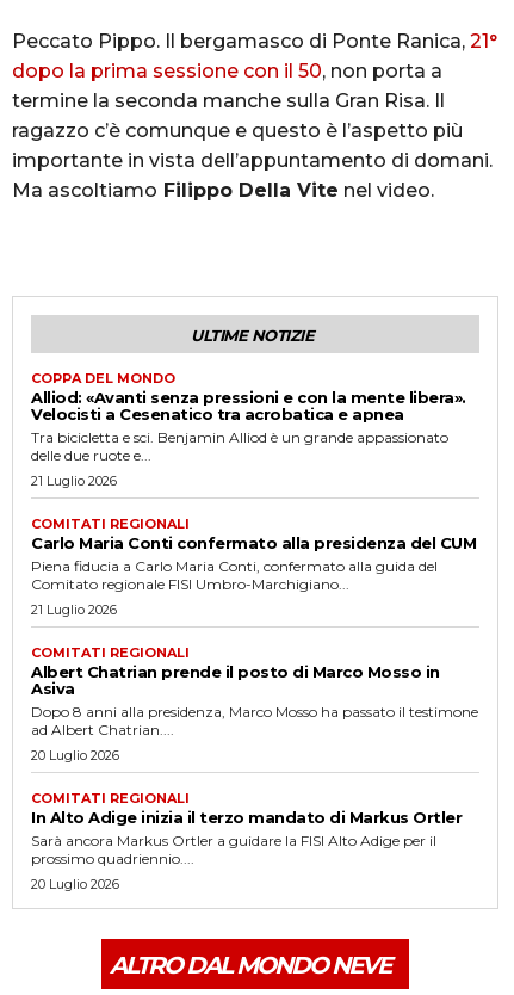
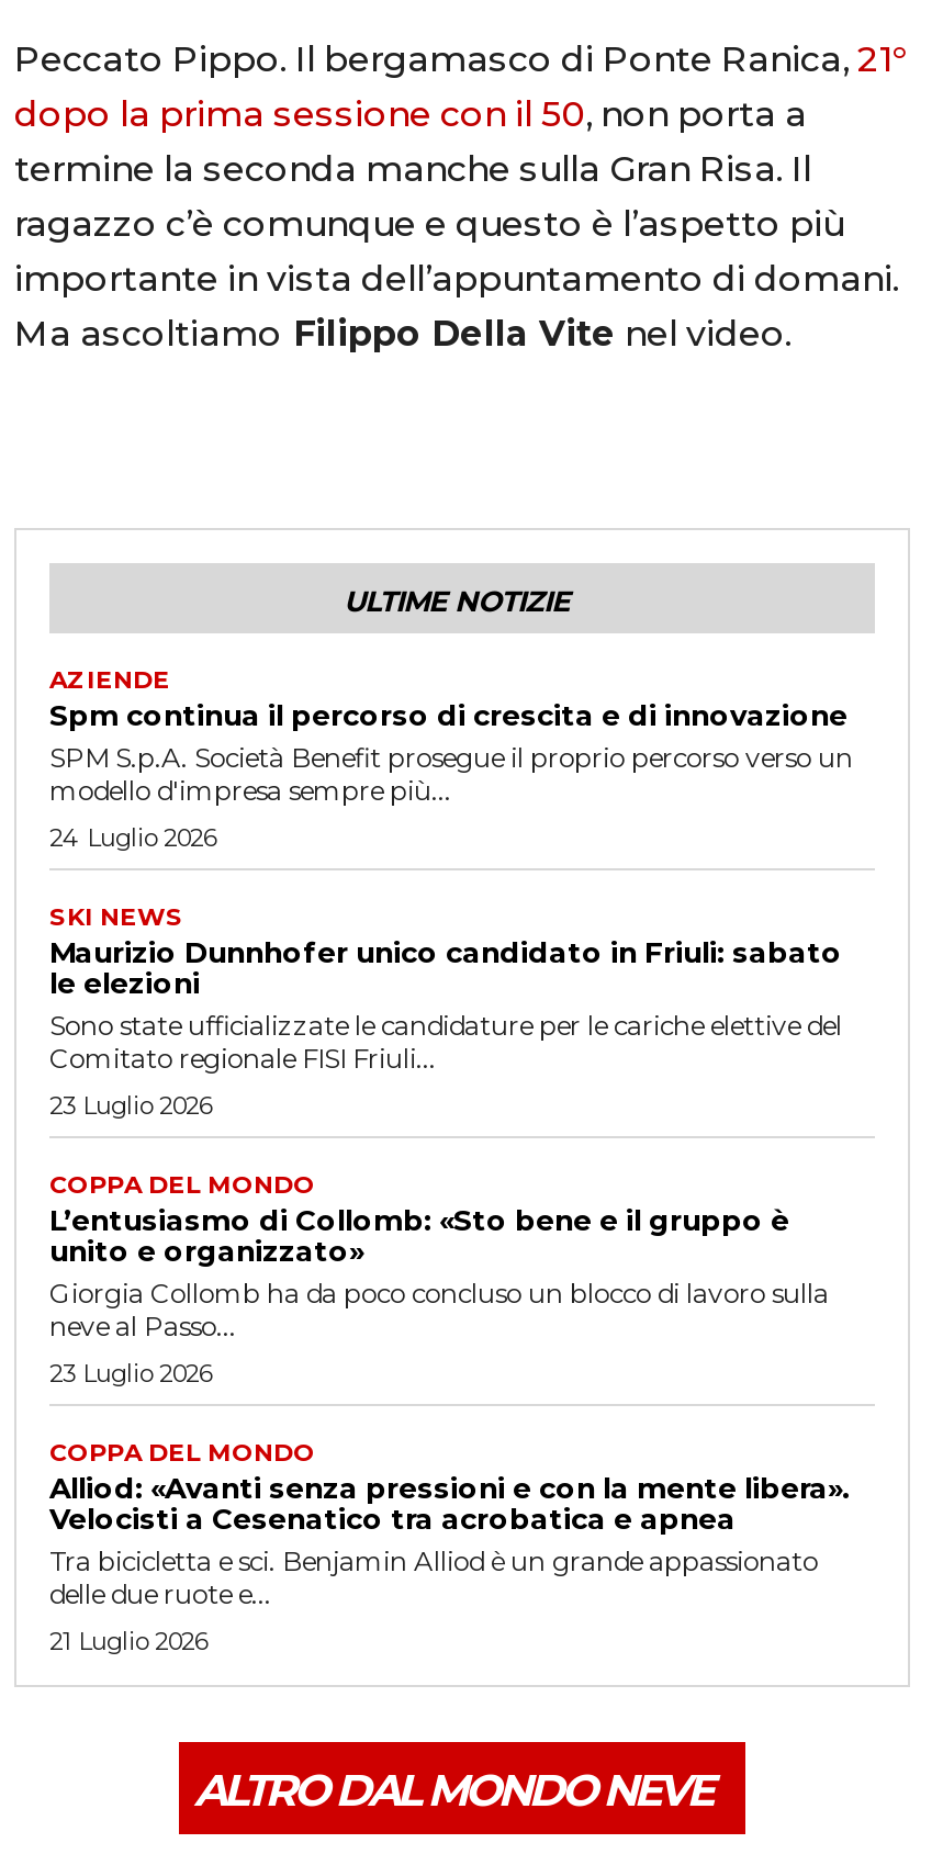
+ AZIENDE
+ Spm continua il percorso di crescita e di innovazione
+ SPM S.p.A. Società Benefit prosegue il proprio percorso verso un
+ modello d'impresa sempre più...
+ 24 Luglio 2026
+ SKI NEWS
+ Maurizio Dunnhofer unico candidato in Friuli: sabato
+ le elezioni
+ Sono state ufficializzate le candidature per le cariche elettive del
+ Comitato regionale FISI Friuli...
+ 23 Luglio 2026
+ COPPA DEL MONDO
+ L’entusiasmo di Collomb: «Sto bene e il gruppo è
+ unito e organizzato»
+ Giorgia Collomb ha da poco concluso un blocco di lavoro sulla
+ neve al Passo...
+ 23 Luglio 2026

moved down: COPPA DEL MONDO | Alliod: «Avanti senza pressioni e con la mente libera». | Velocisti a Cesenatico tra acrobatica e apnea | Tra bicicletta e sci. Benjamin Alliod è un grande appassionato | delle due ruote e... | 21 Luglio 2026

- COMITATI REGIONALI
- Carlo Maria Conti confermato alla presidenza del CUM
- Piena fiducia a Carlo Maria Conti, confermato alla guida del
- Comitato regionale FISI Umbro-Marchigiano...
- 21 Luglio 2026
- COMITATI REGIONALI
- Albert Chatrian prende il posto di Marco Mosso in
- Asiva
- Dopo 8 anni alla presidenza, Marco Mosso ha passato il testimone
- ad Albert Chatrian....
- 20 Luglio 2026
- COMITATI REGIONALI
- In Alto Adige inizia il terzo mandato di Markus Ortler
- Sarà ancora Markus Ortler a guidare la FISI Alto Adige per il
- prossimo quadriennio....
- 20 Luglio 2026
